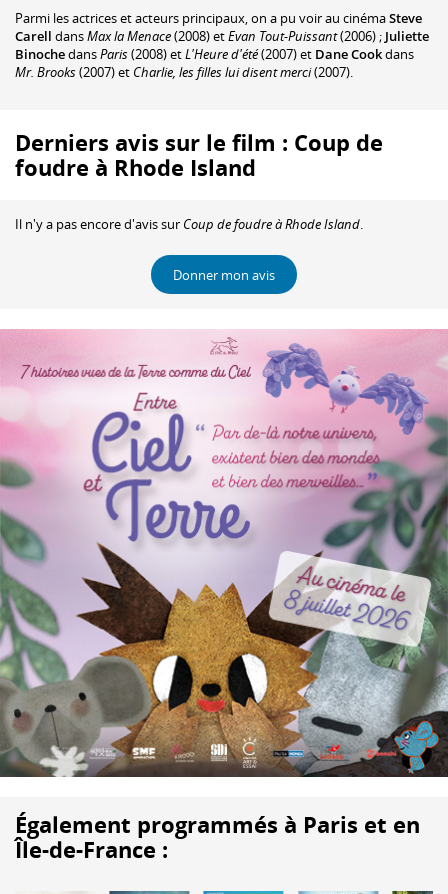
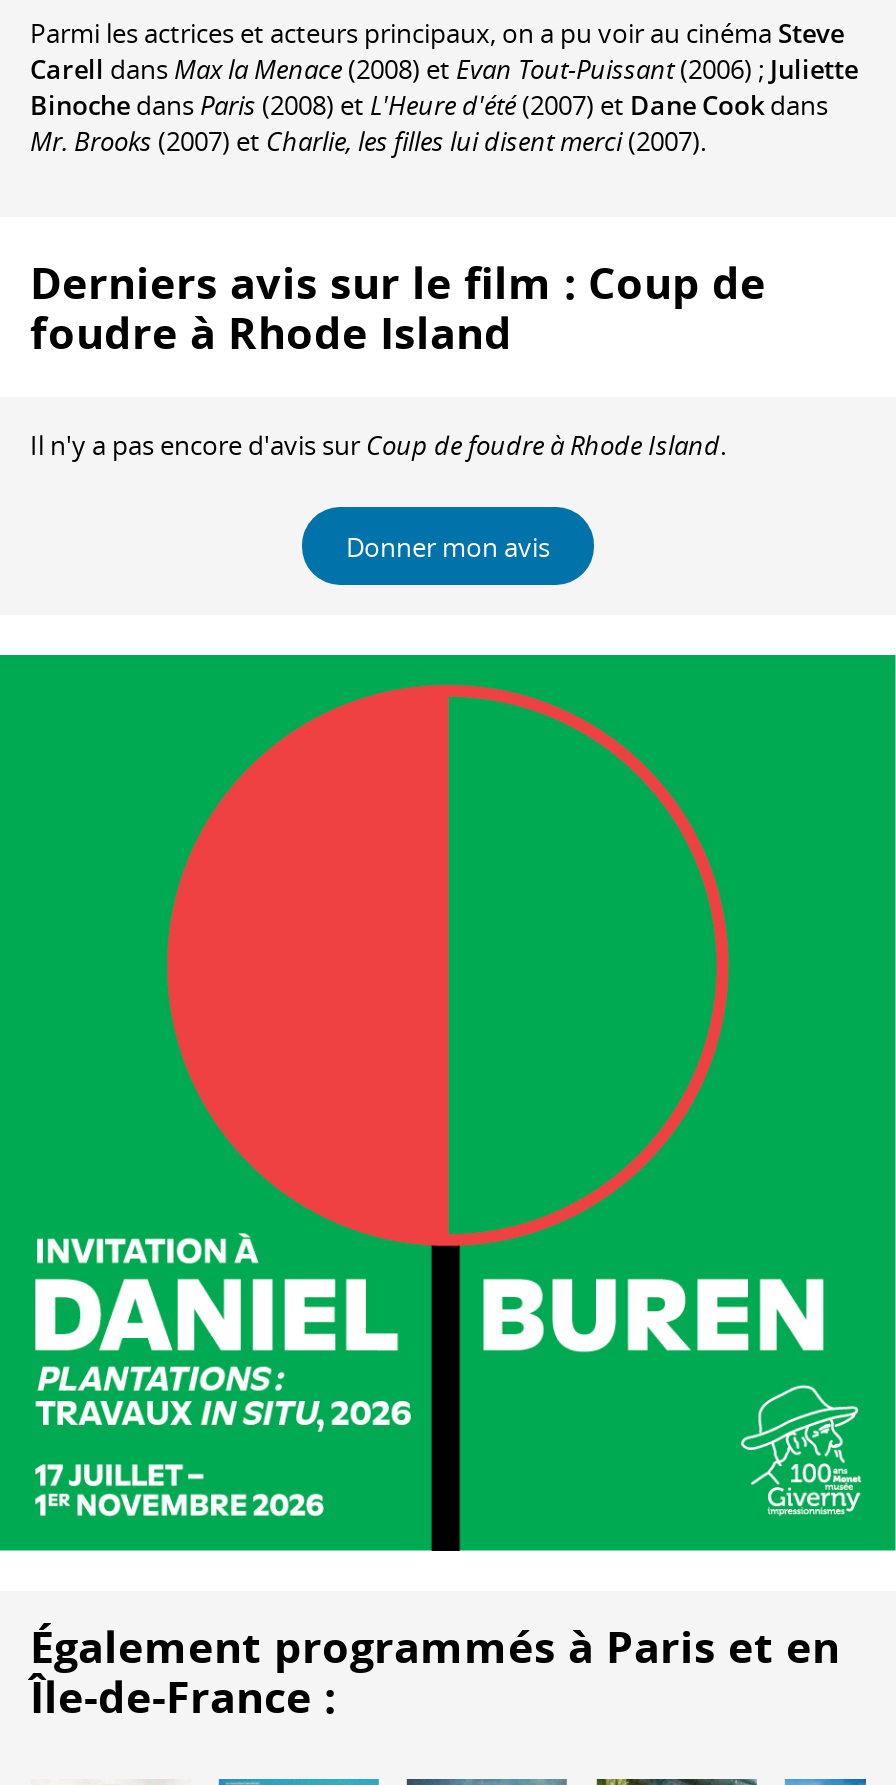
- [image]
+ [image]
